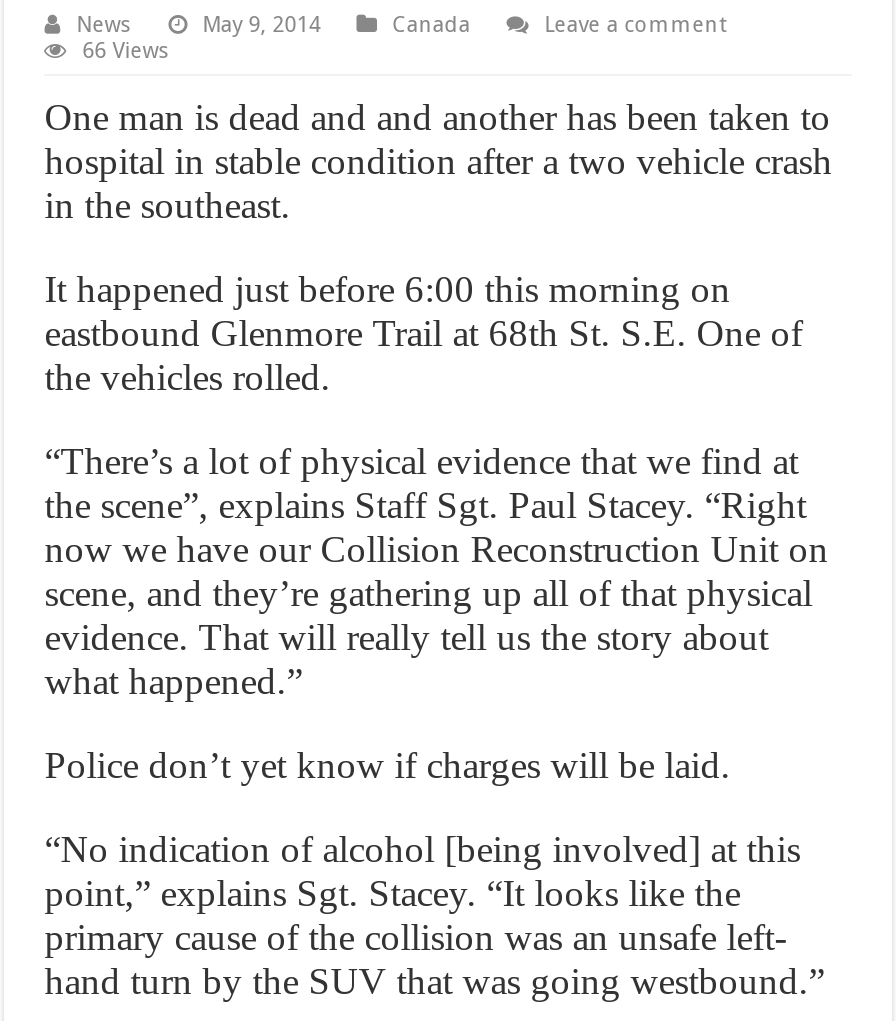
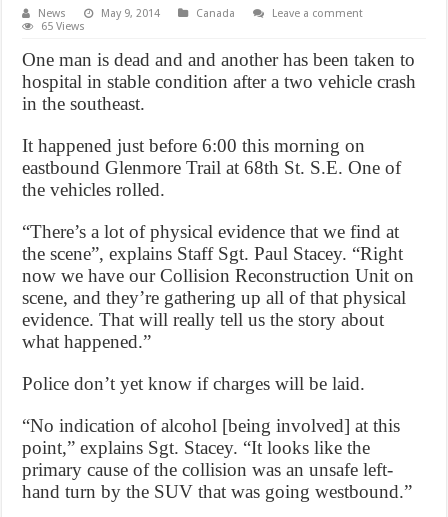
- 66 Views
+ 65 Views
